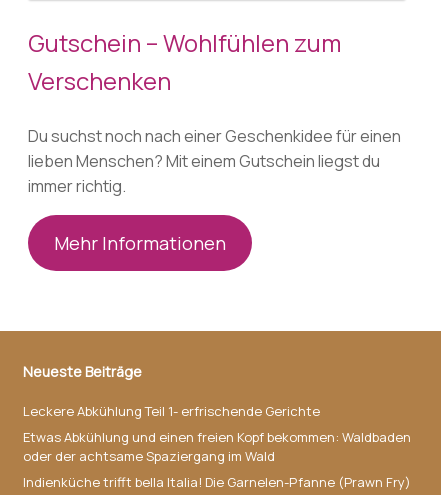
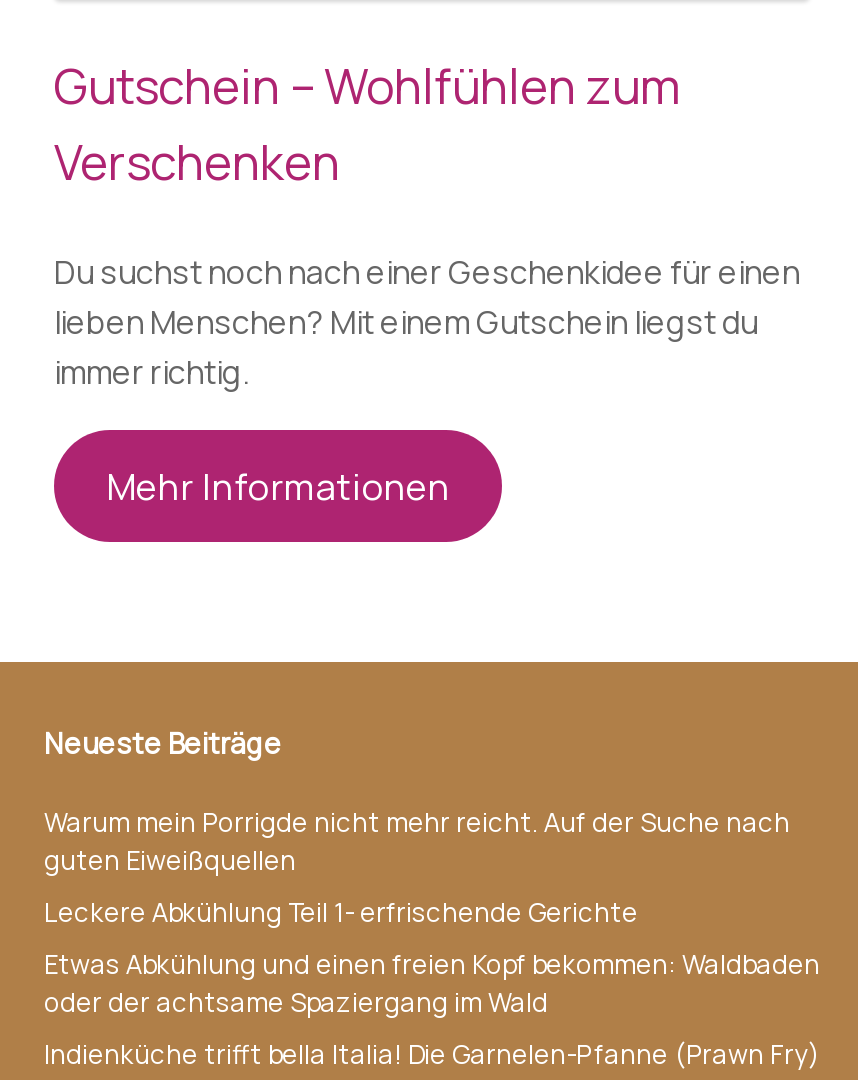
+ Warum mein Porrigde nicht mehr reicht. Auf der Suche nach
+ guten Eiweißquellen
